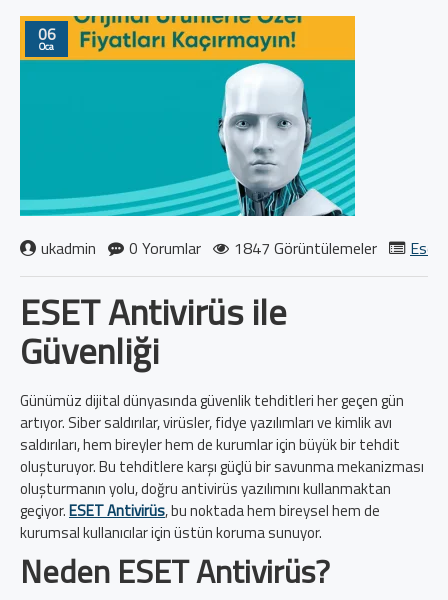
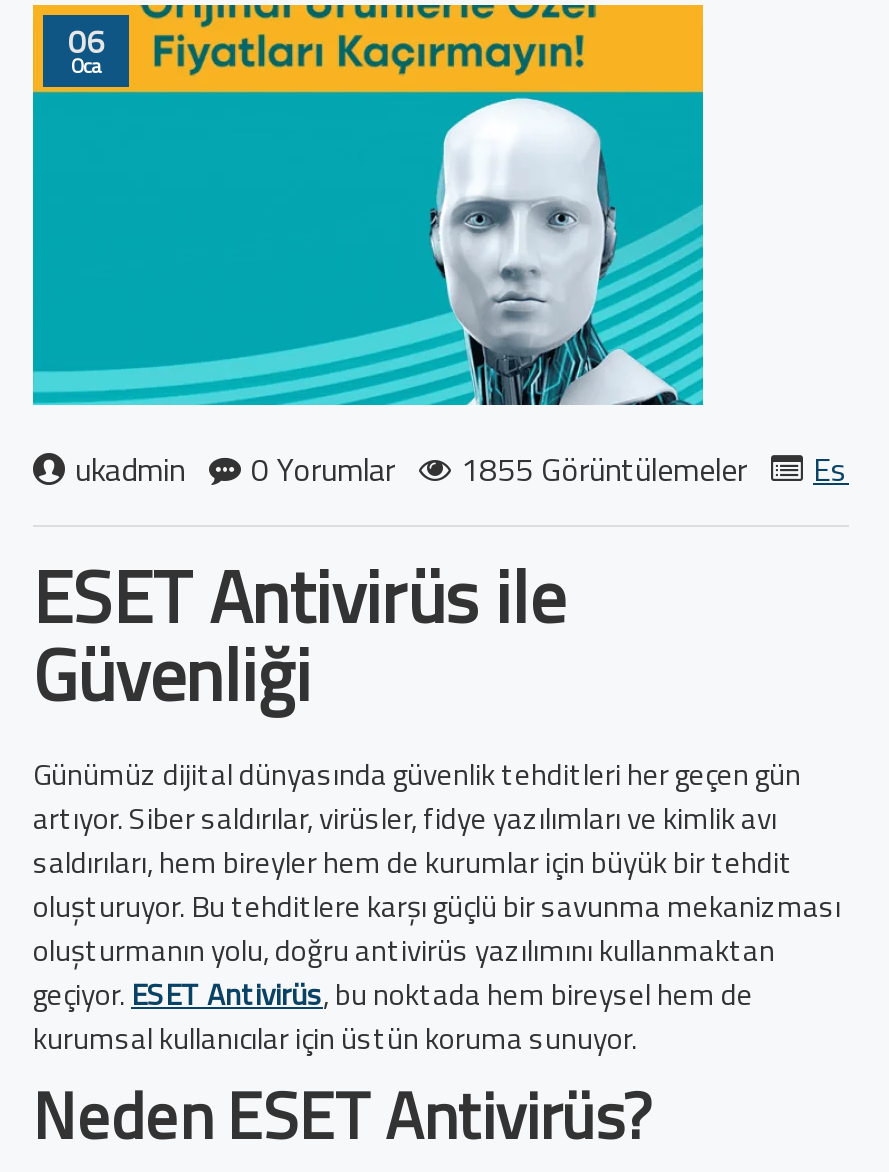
- 1847 Görüntülemeler
+ 1855 Görüntülemeler
